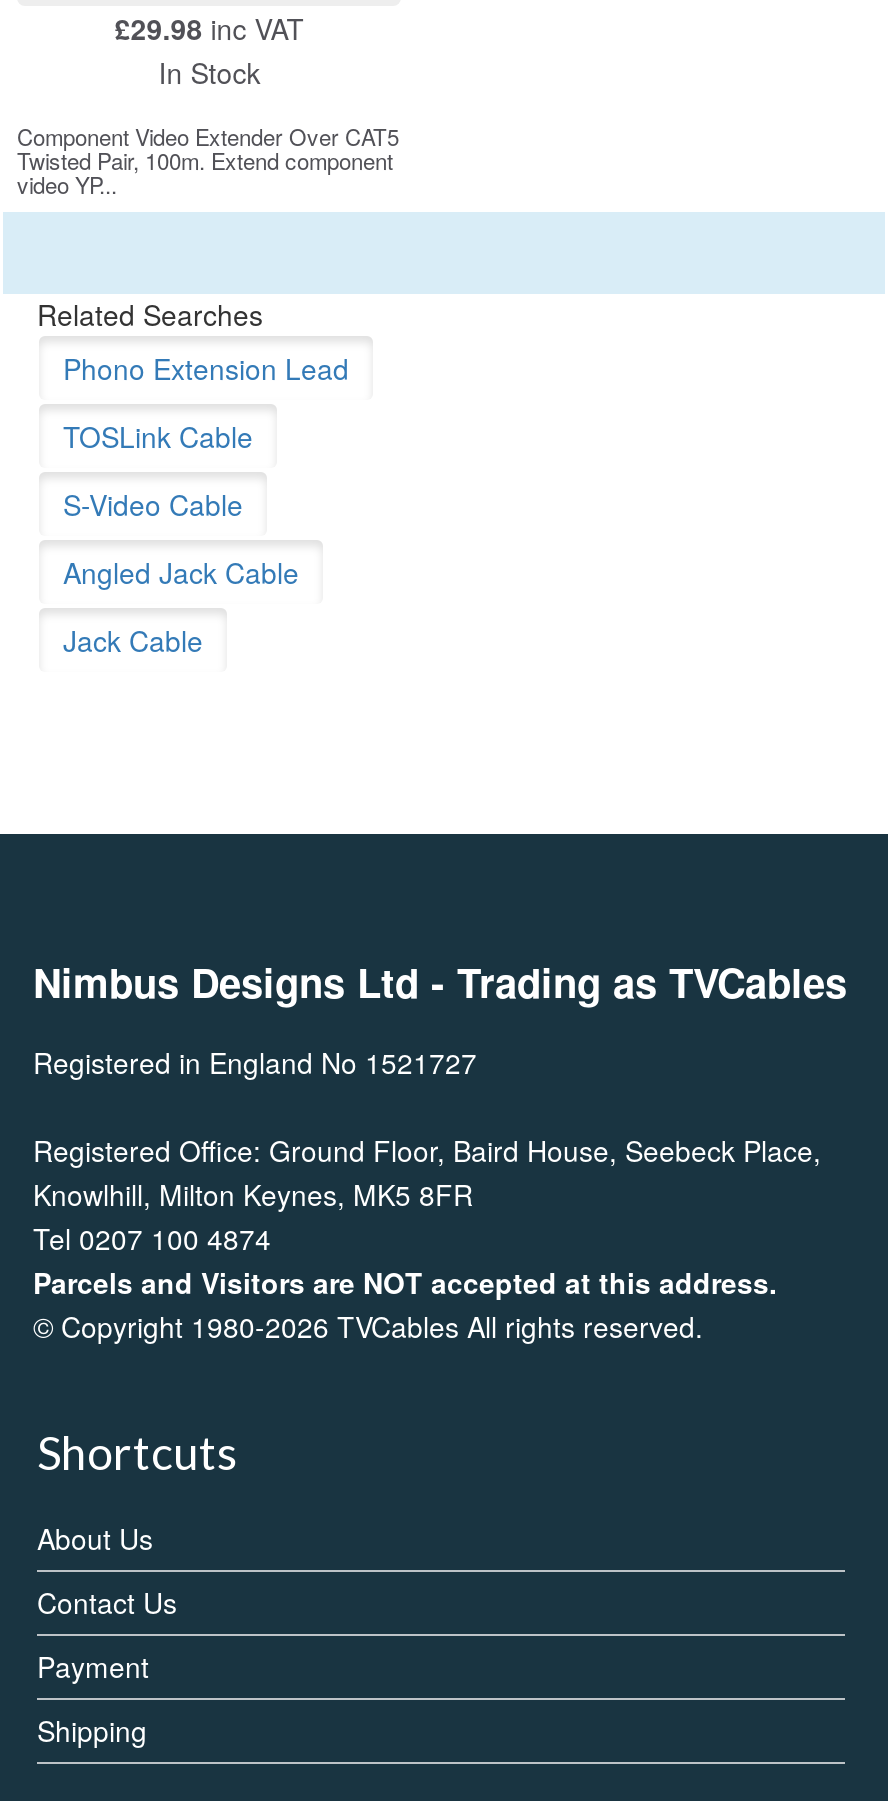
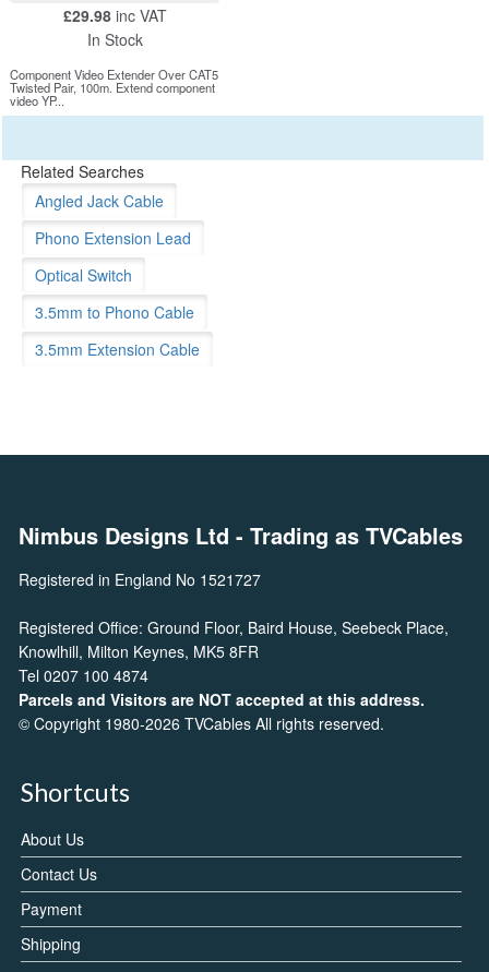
moved down: Phono Extension Lead

- TOSLink Cable
- S-Video Cable

moved up: Angled Jack Cable

- Jack Cable
+ Optical Switch
+ 3.5mm to Phono Cable
+ 3.5mm Extension Cable
